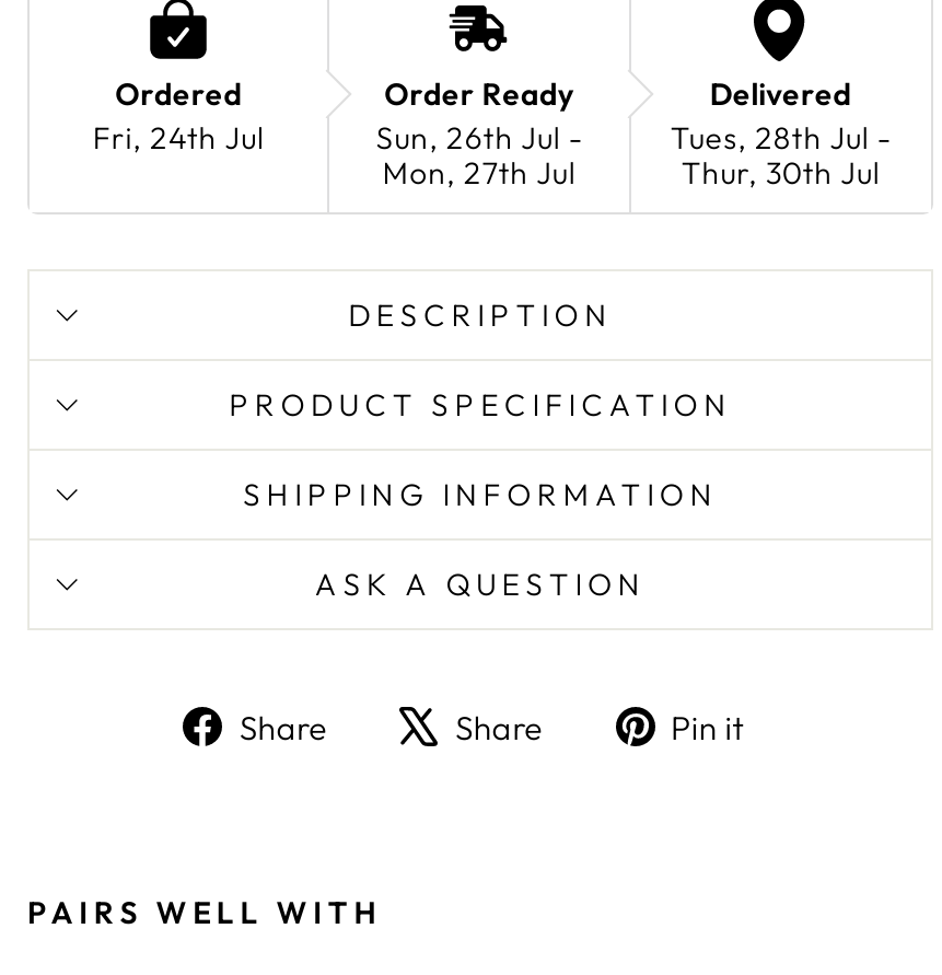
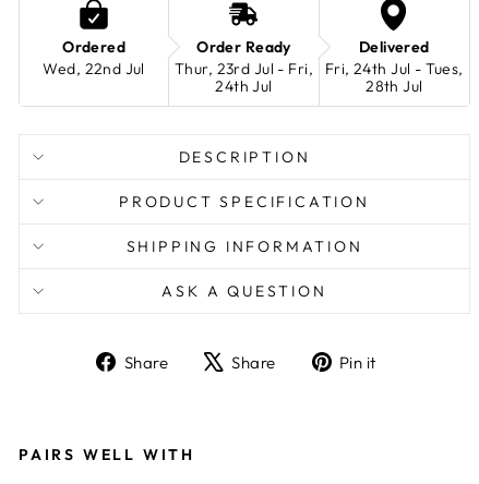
- Fri, 24th Jul
+ Wed, 22nd Jul

- Sun, 26th Jul -
- Mon, 27th Jul
+ Thur, 23rd Jul - Fri,
+ 24th Jul

- Tues, 28th Jul -
- Thur, 30th Jul
+ Fri, 24th Jul - Tues,
+ 28th Jul
